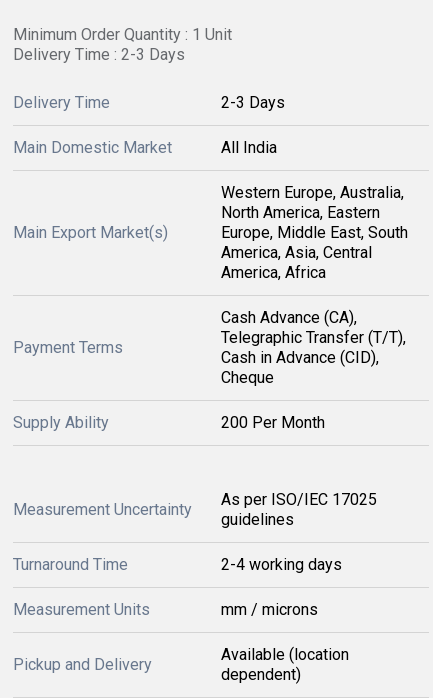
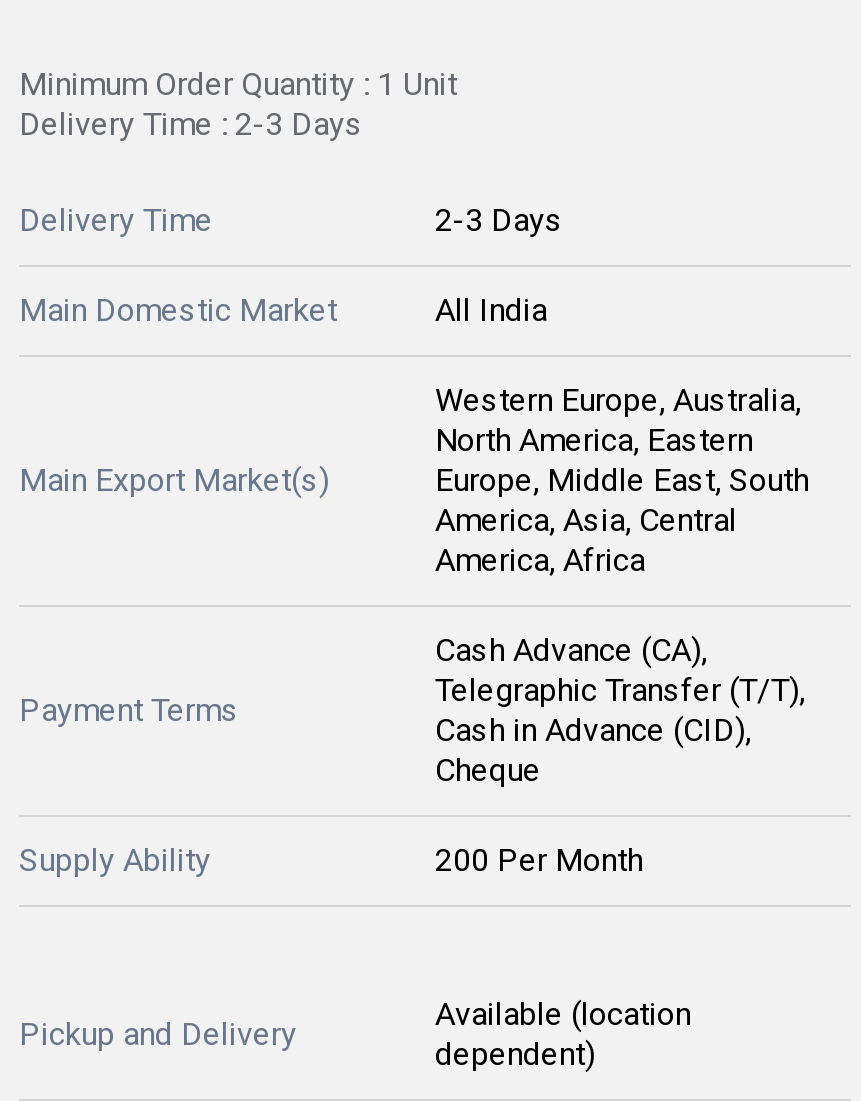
- As per ISO/IEC 17025
- guidelines
- Turnaround Time
- 2-4 working days
- Measurement Units
- mm / microns

- Measurement Uncertainty
